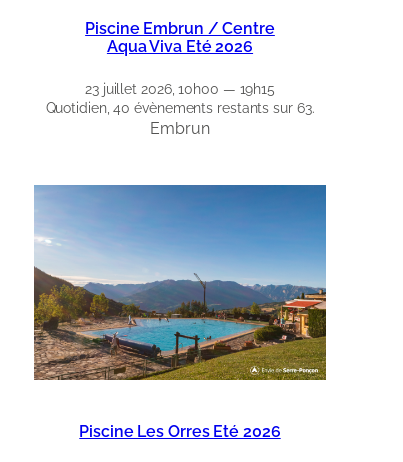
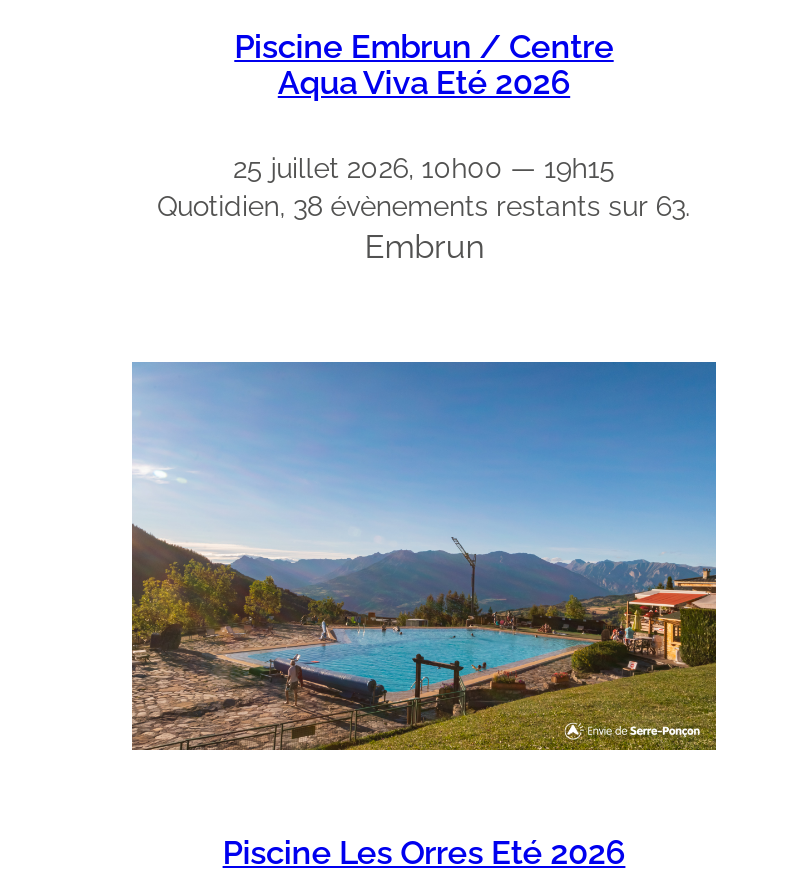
- 23 juillet 2026, 10h00 — 19h15
+ 25 juillet 2026, 10h00 — 19h15

- Quotidien, 40 évènements restants sur 63.
+ Quotidien, 38 évènements restants sur 63.
